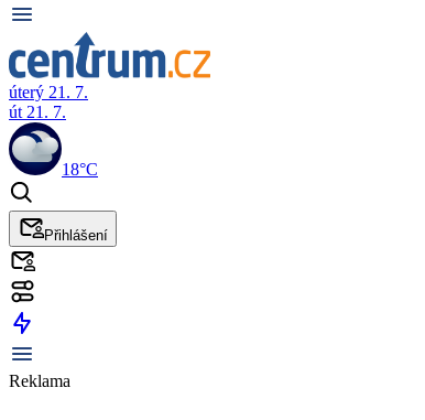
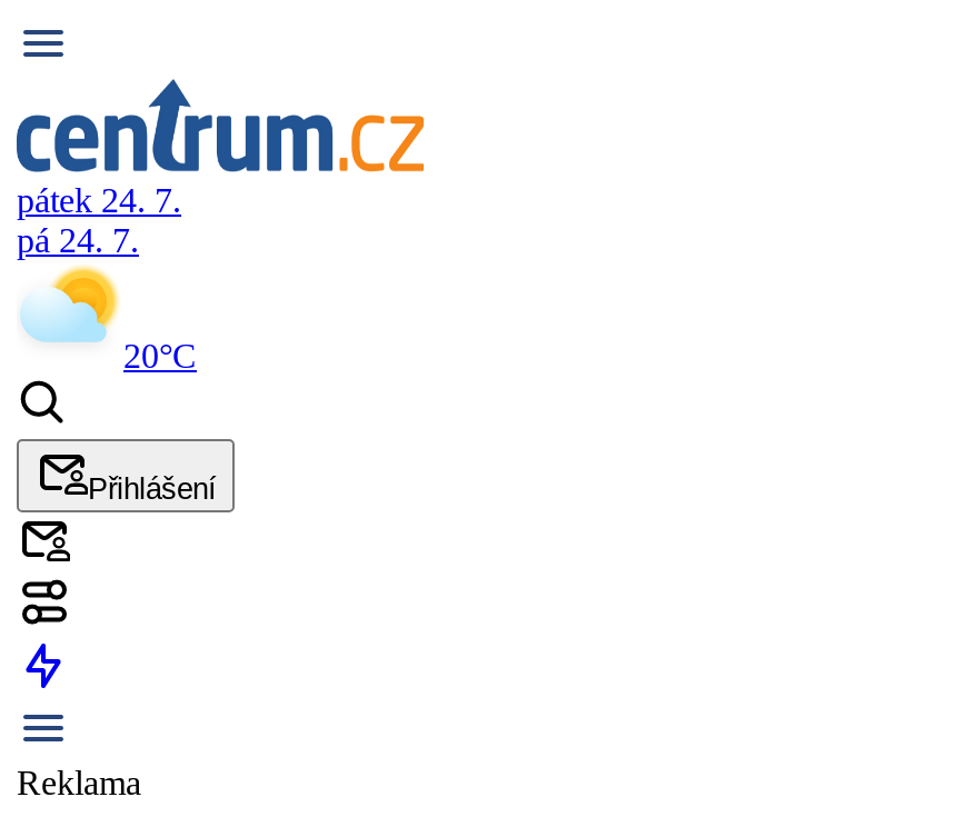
- úterý 21. 7.
- út 21. 7.
+ pátek 24. 7.
+ pá 24. 7.

- [image]
- 18°C
+ [image]
+ 20°C
